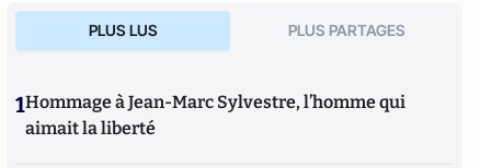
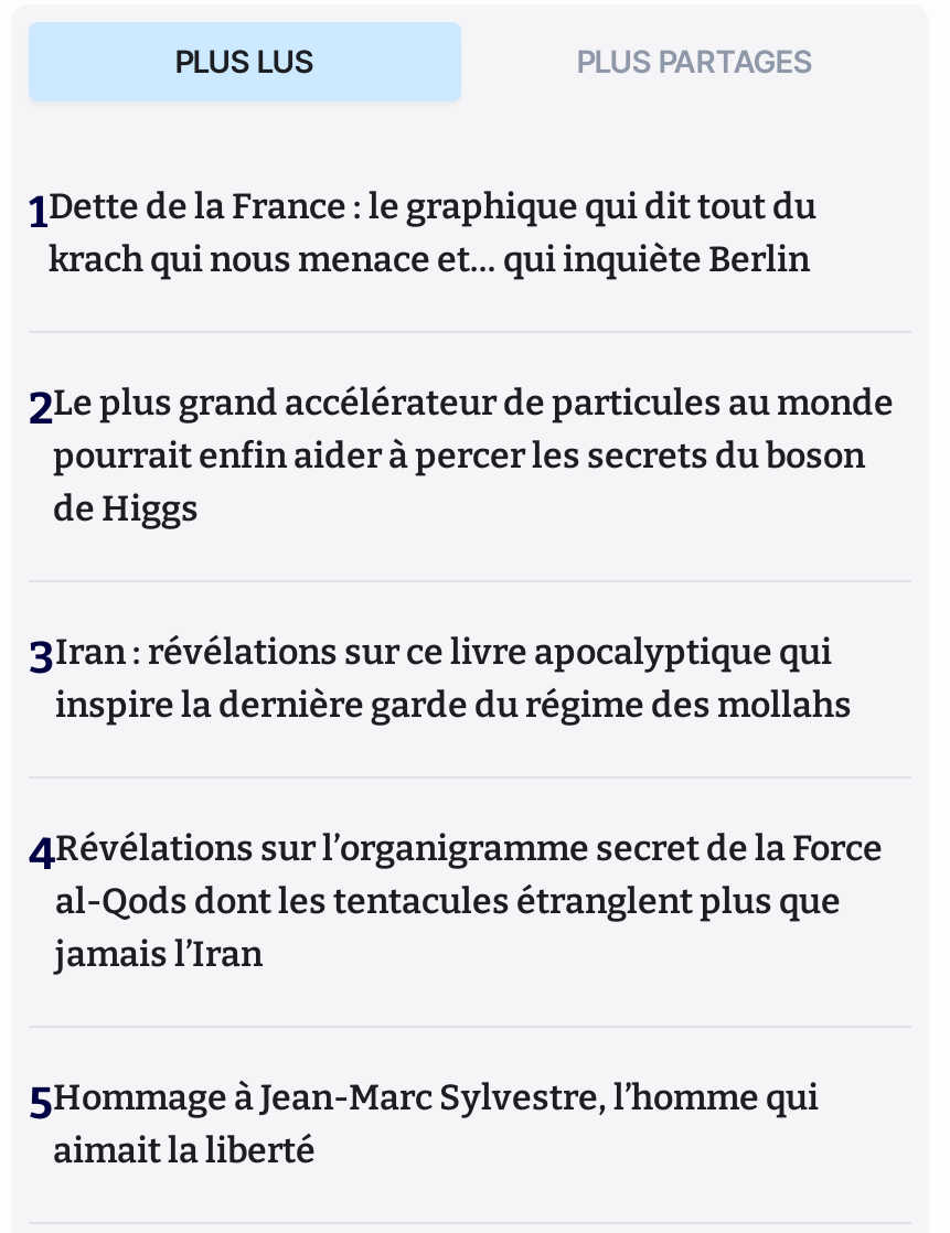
- 1Hommage à Jean-Marc Sylvestre, l’homme qui
+ 1Dette de la France : le graphique qui dit tout du
+ krach qui nous menace et… qui inquiète Berlin
+ 2Le plus grand accélérateur de particules au monde
+ pourrait enfin aider à percer les secrets du boson
+ de Higgs
+ 3Iran : révélations sur ce livre apocalyptique qui
+ inspire la dernière garde du régime des mollahs
+ 4Révélations sur l’organigramme secret de la Force
+ al-Qods dont les tentacules étranglent plus que
+ jamais l’Iran
+ 5Hommage à Jean-Marc Sylvestre, l’homme qui
